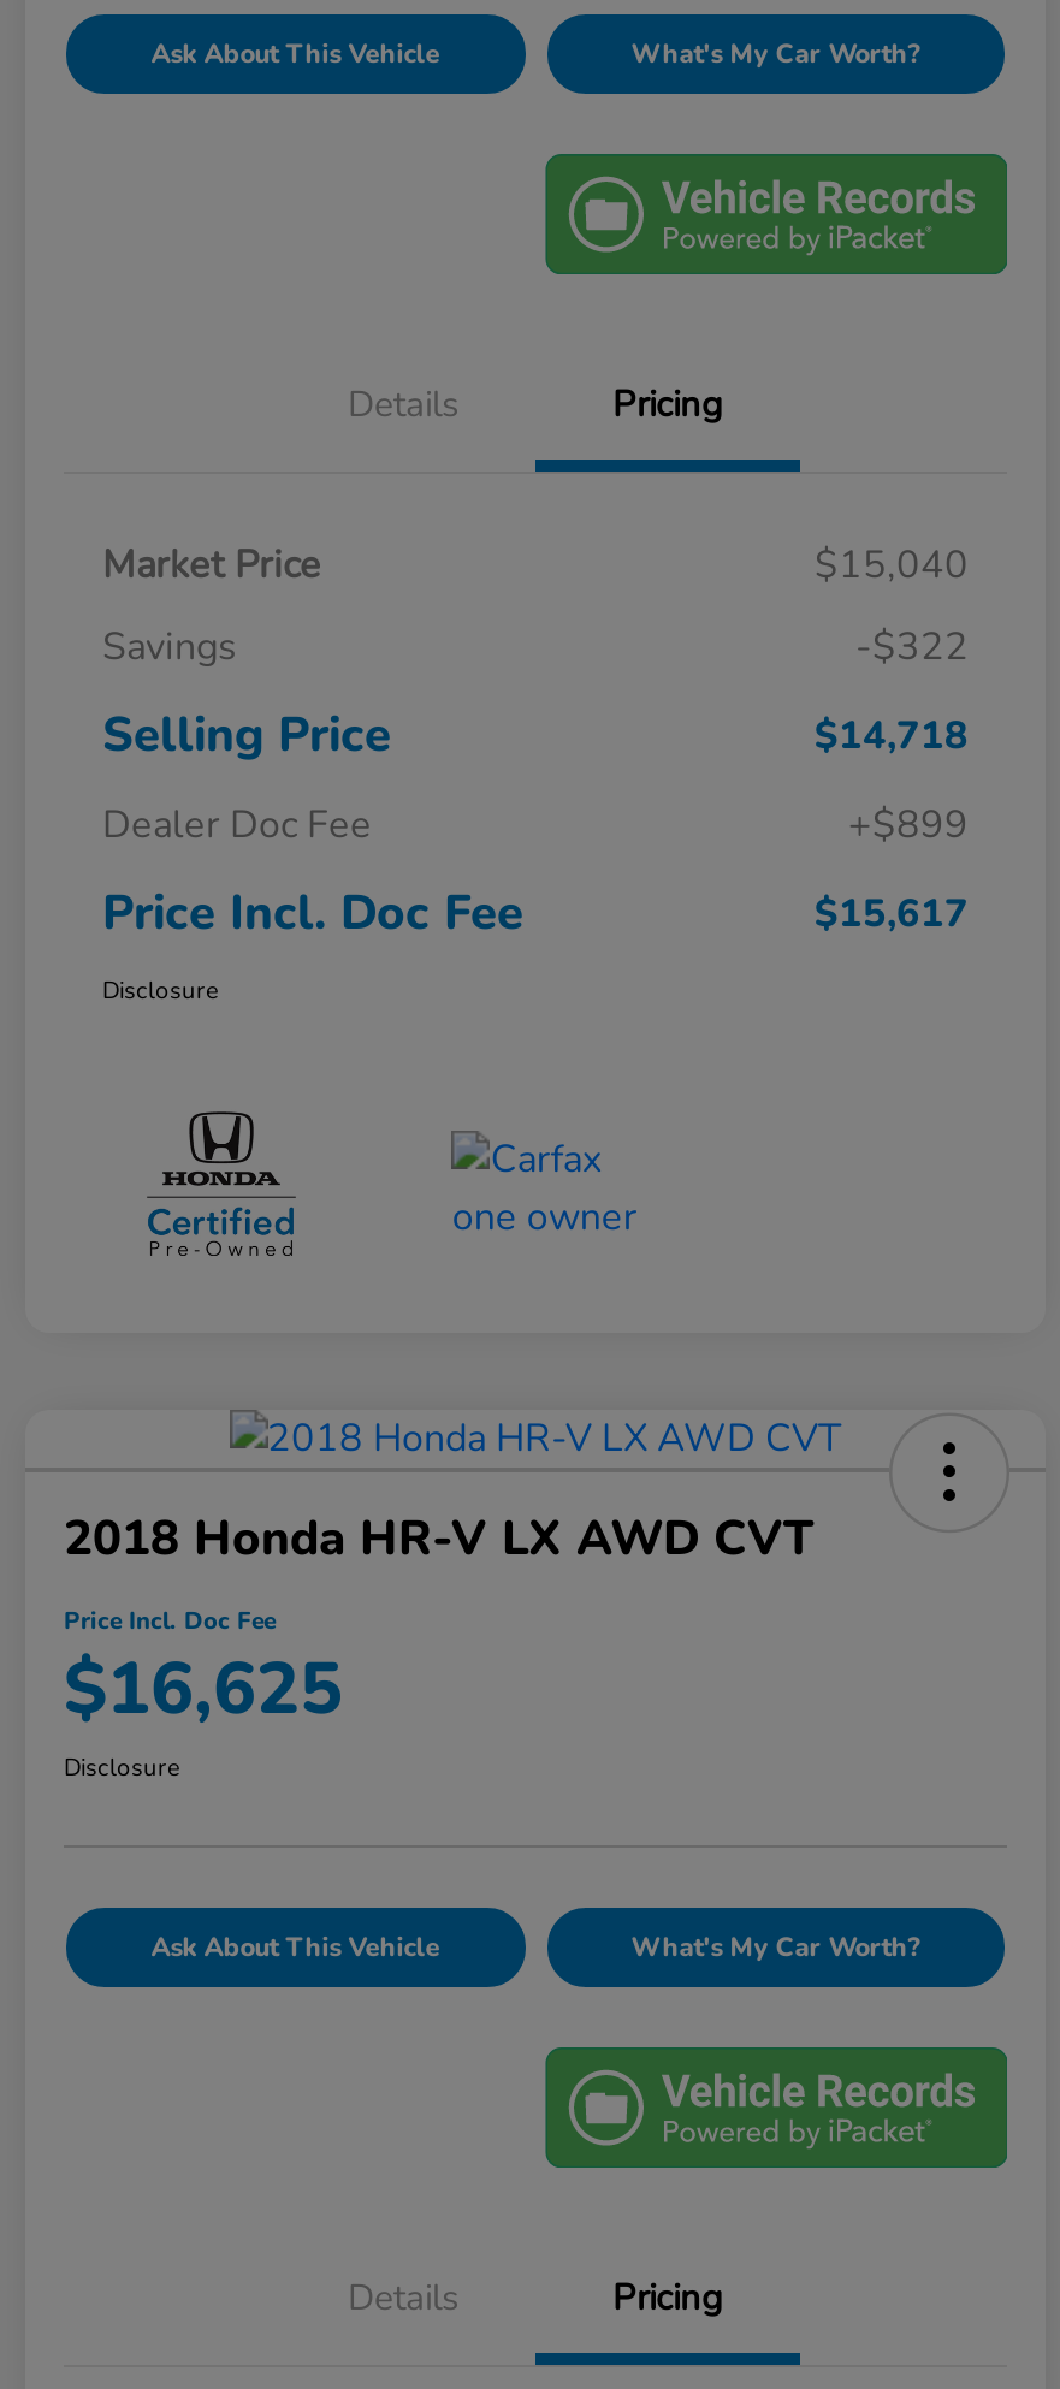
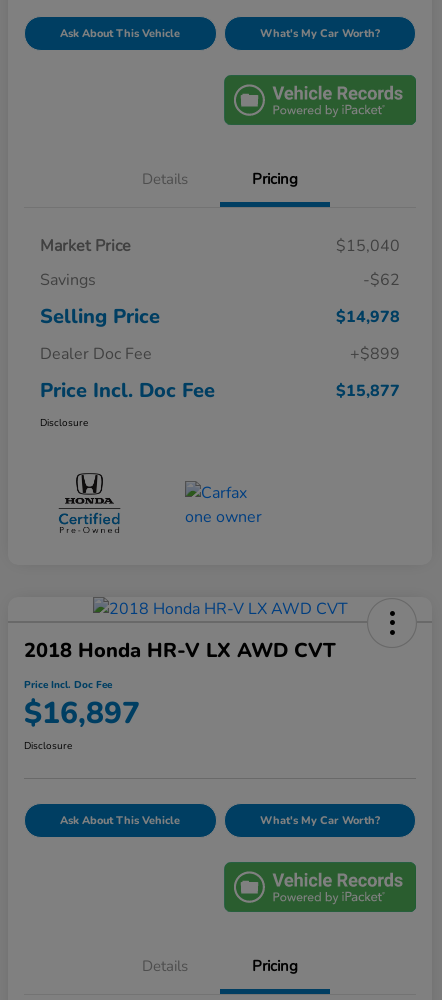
- -$322
+ -$62

- $14,718
+ $14,978

- $15,617
+ $15,877

- $16,625
+ $16,897
